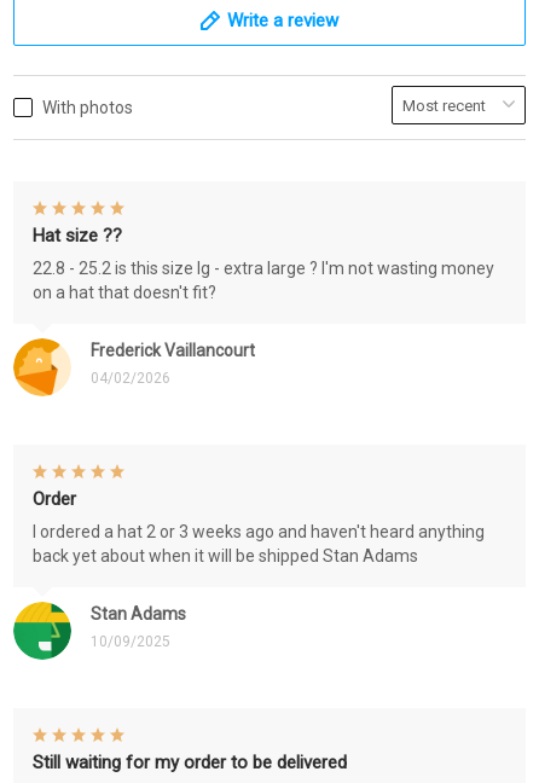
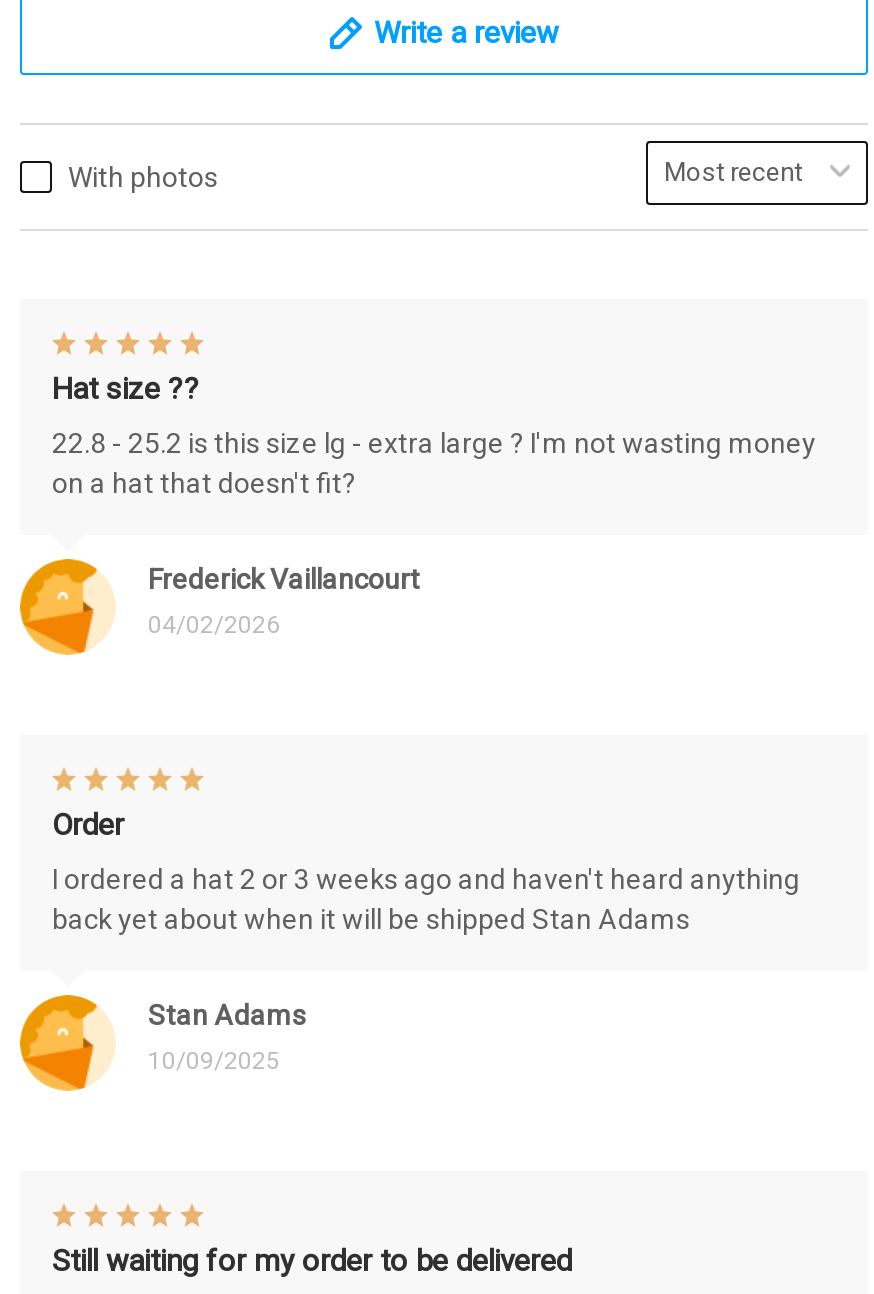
- [image]
+ [image]
